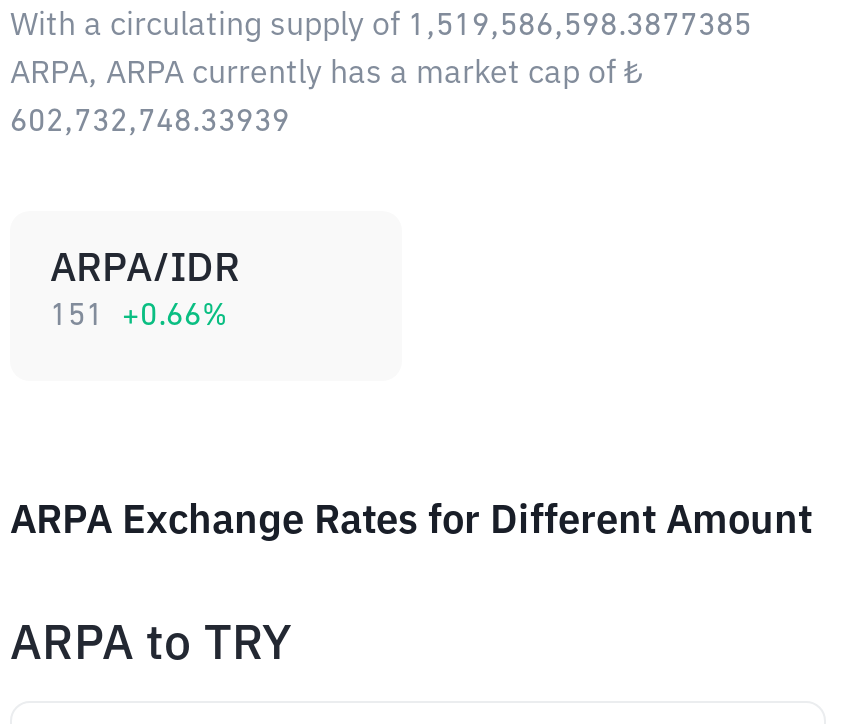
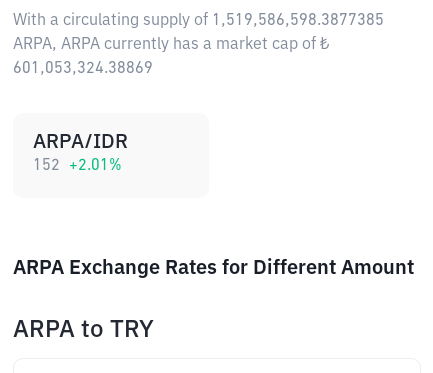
- 602,732,748.33939
+ 601,053,324.38869

- 151 +0.66%
+ 152 +2.01%
